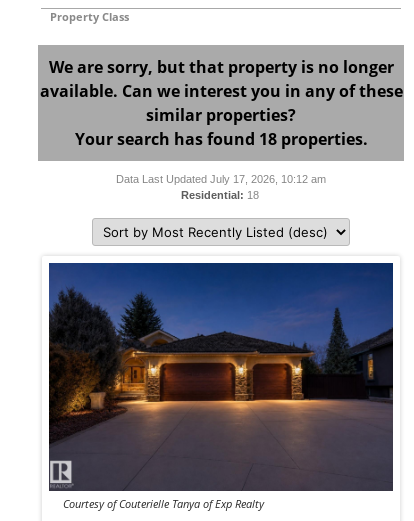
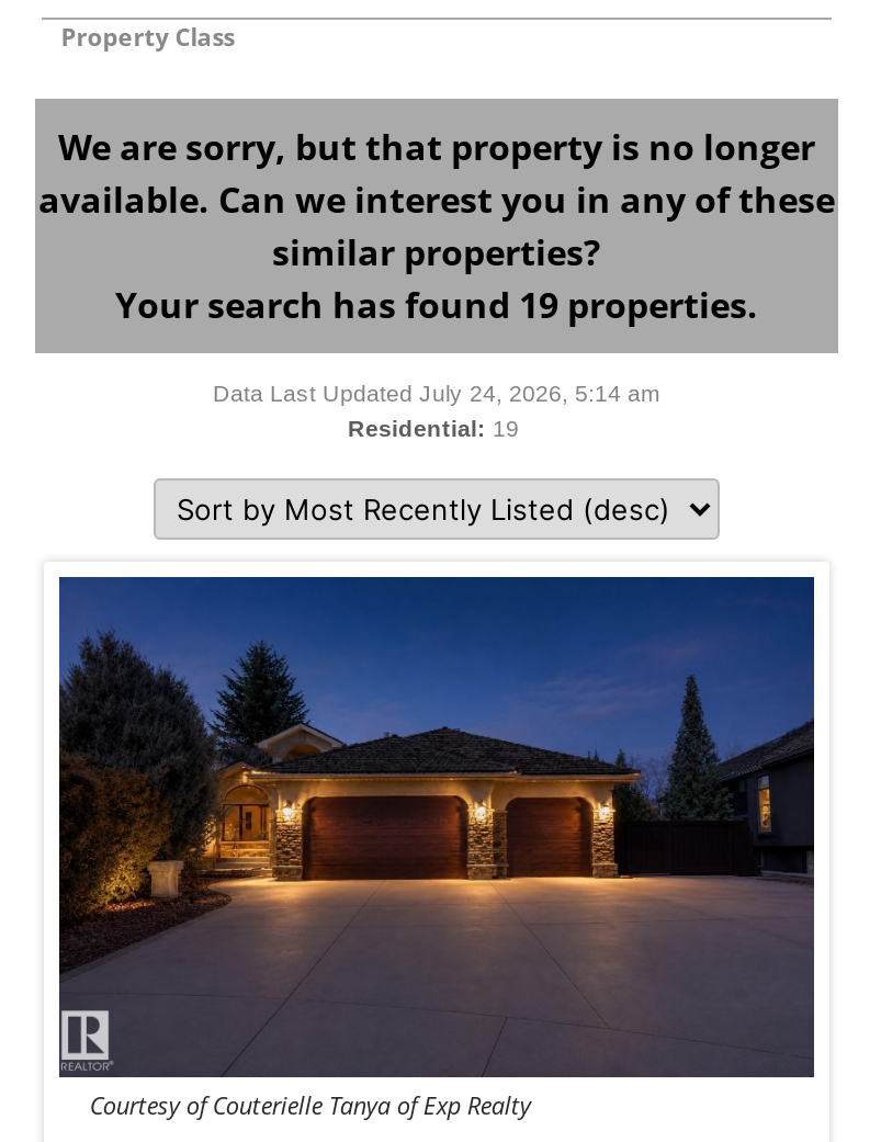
- Your search has found 18 properties.
+ Your search has found 19 properties.

- Data Last Updated July 17, 2026, 10:12 am
+ Data Last Updated July 24, 2026, 5:14 am

- Residential: 18
+ Residential: 19
